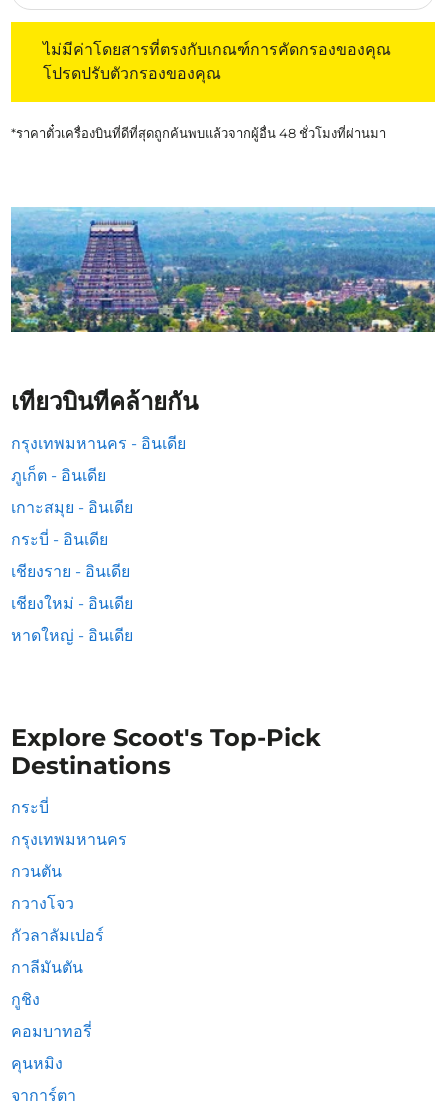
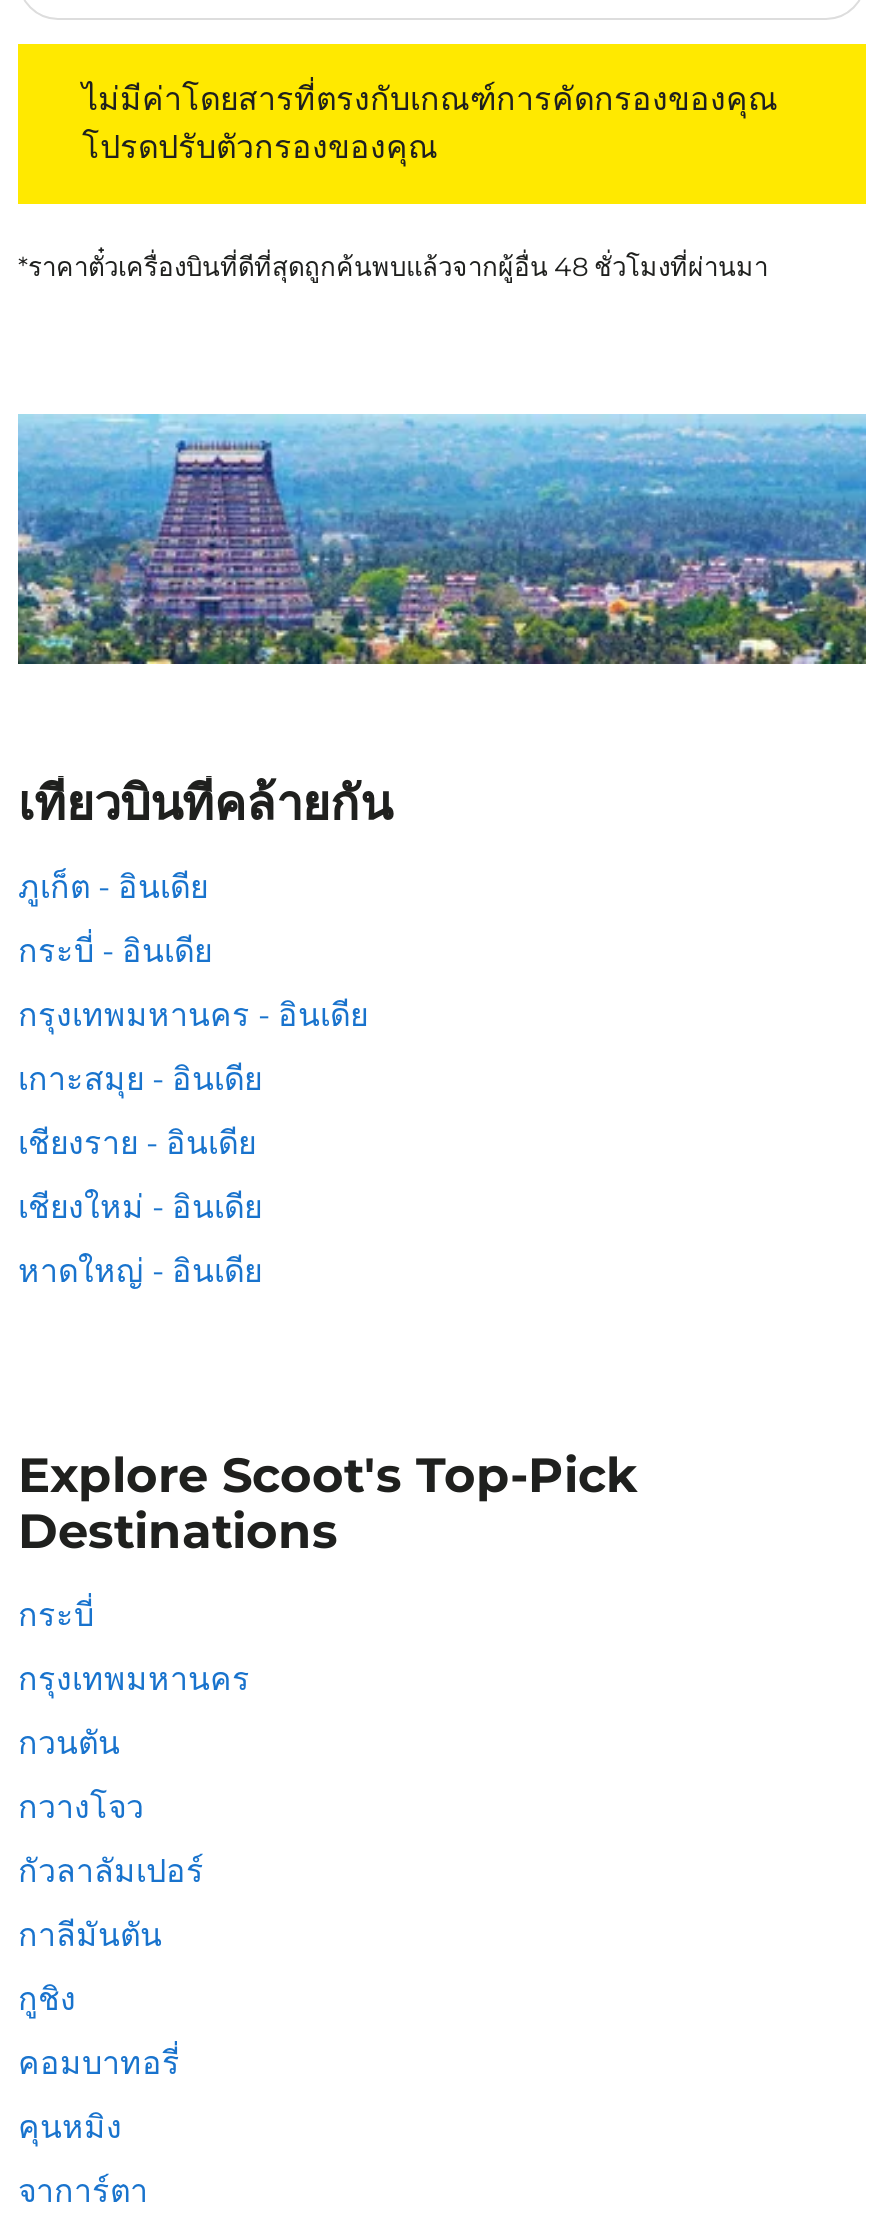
moved down: กรุงเทพมหานคร - อินเดีย

moved up: ภูเก็ต - อินเดีย

moved down: เกาะสมุย - อินเดีย

moved up: กระบี่ - อินเดีย
